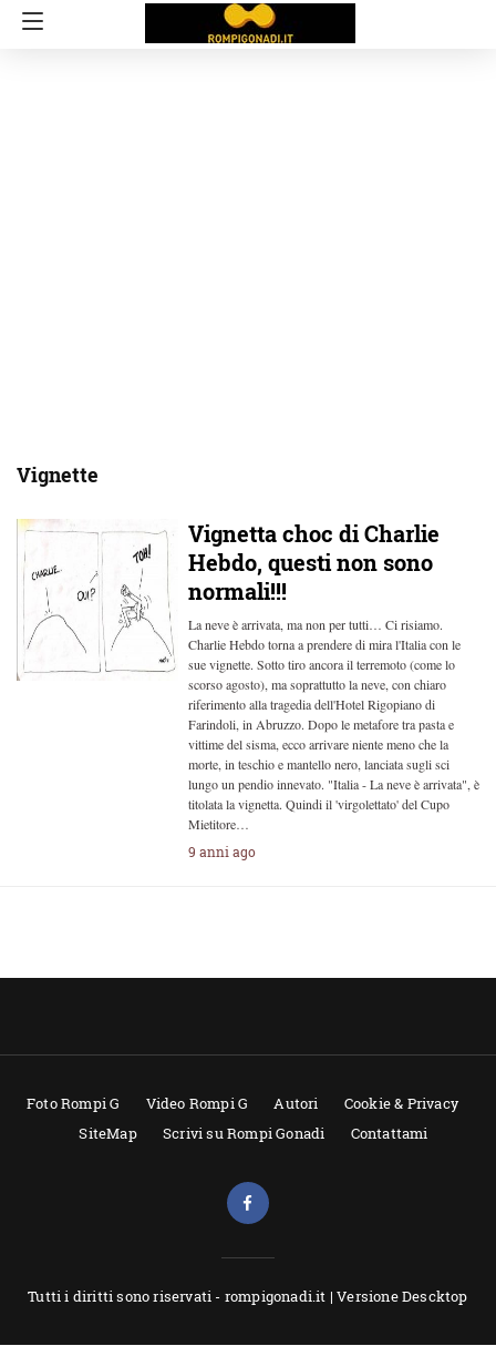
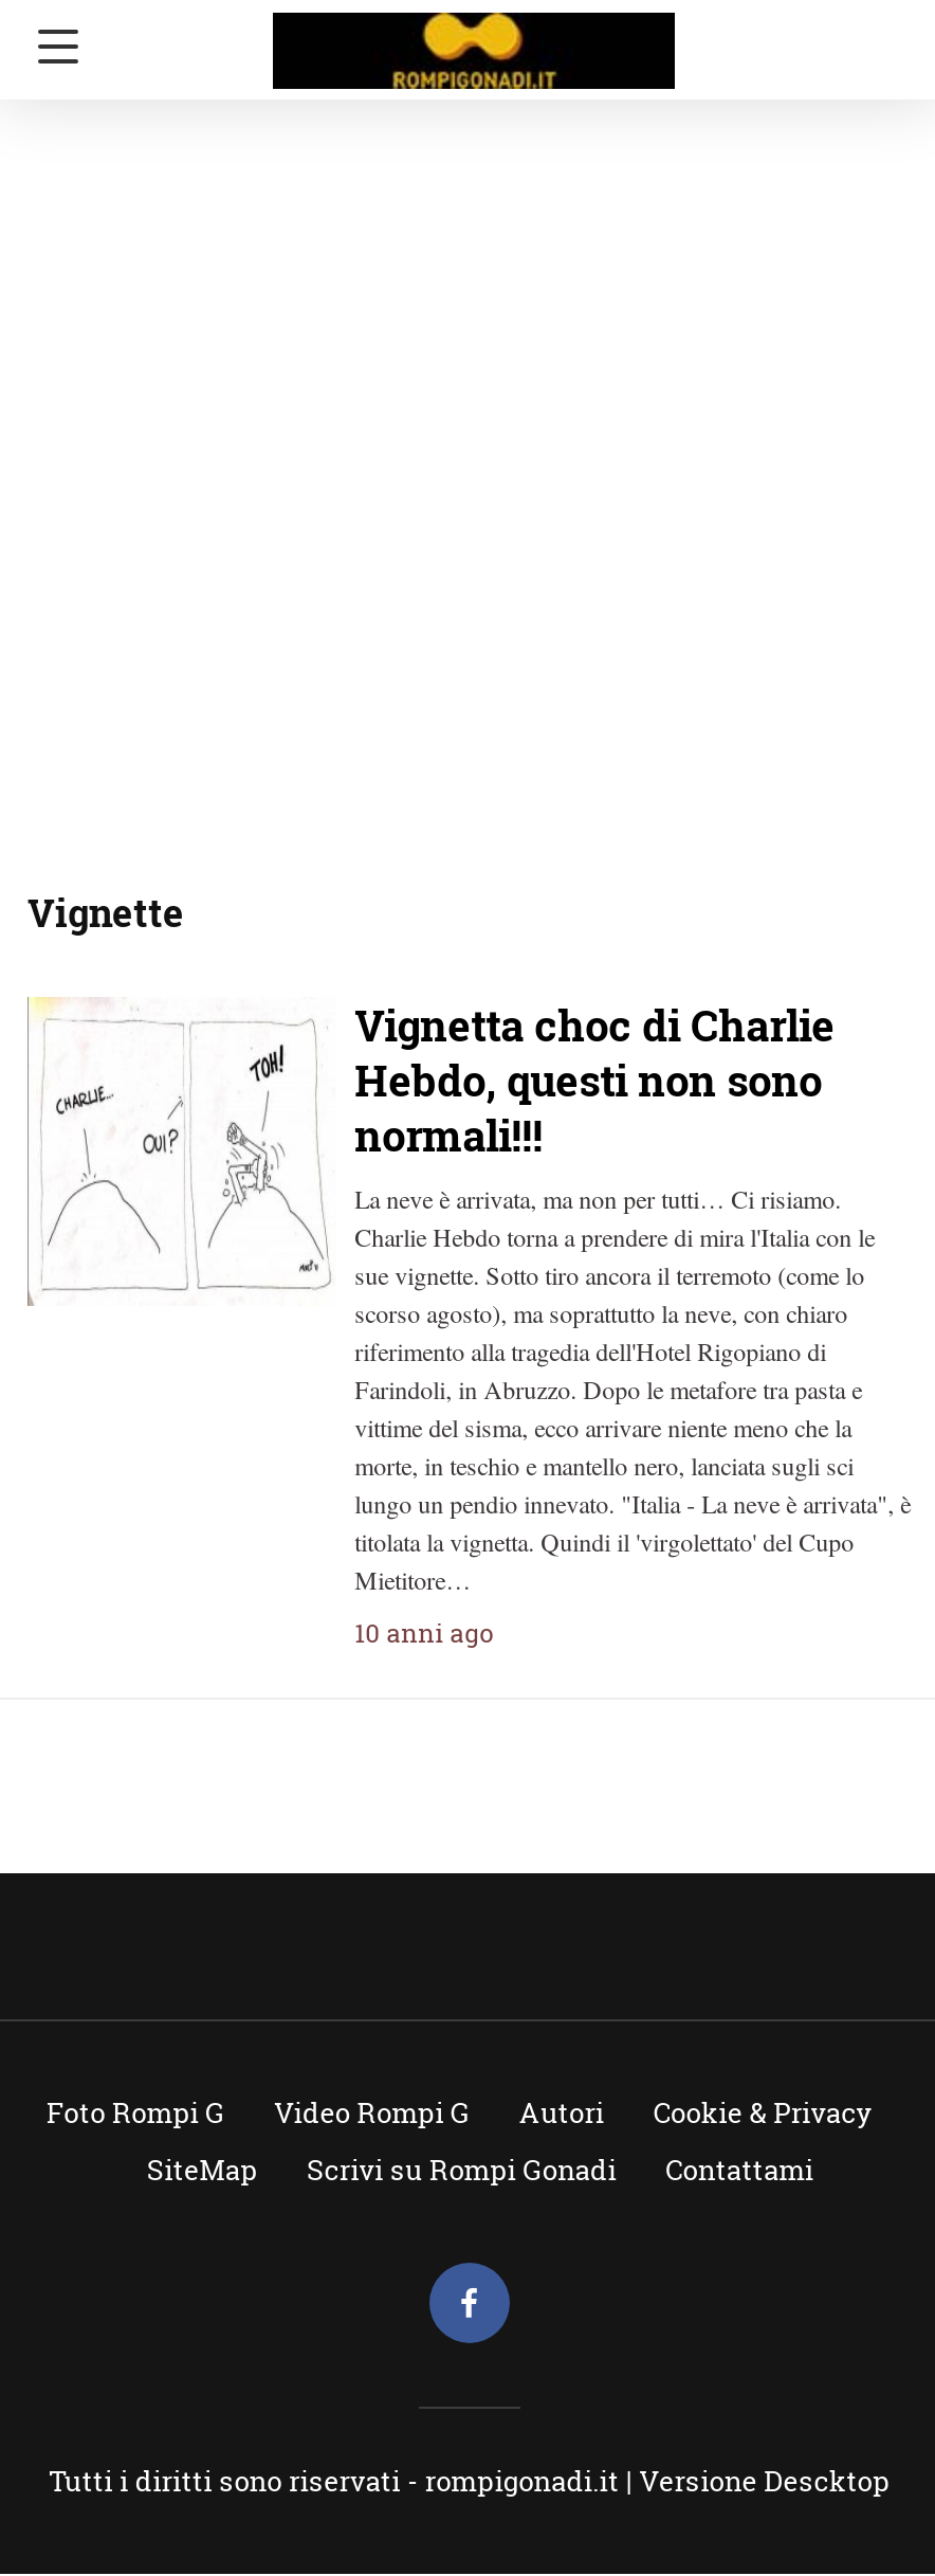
- 9 anni ago
+ 10 anni ago
